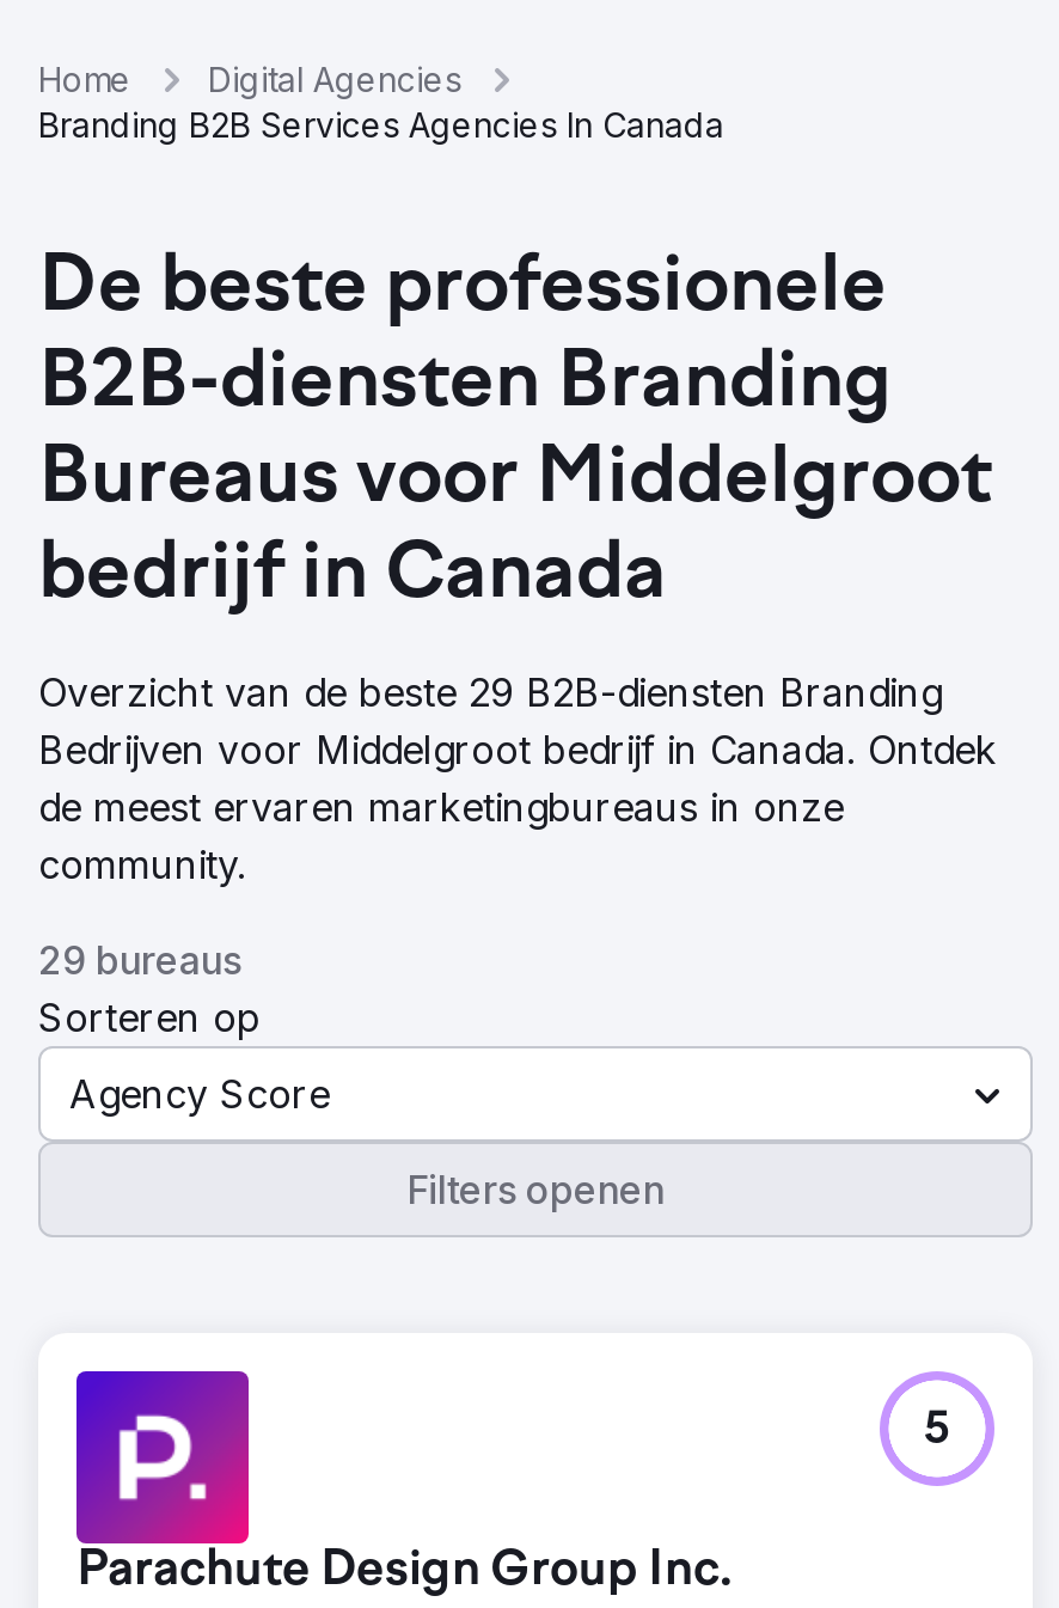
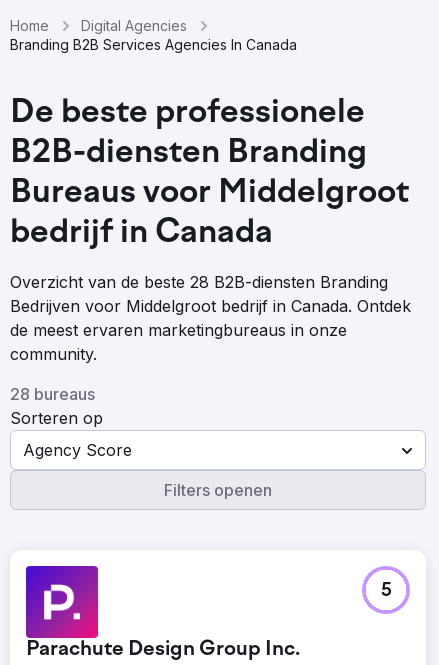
- Overzicht van de beste 29 B2B-diensten Branding
+ Overzicht van de beste 28 B2B-diensten Branding

- 29 bureaus
+ 28 bureaus
